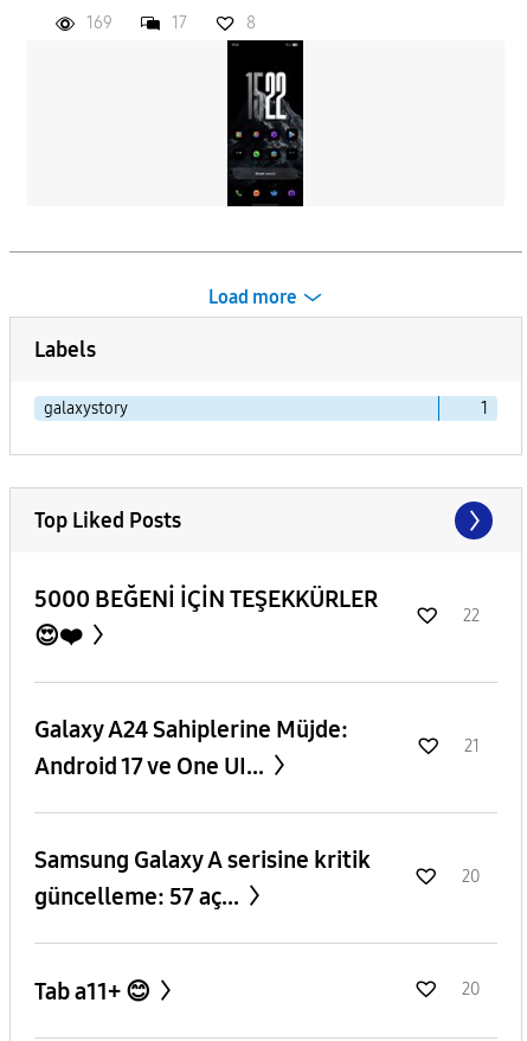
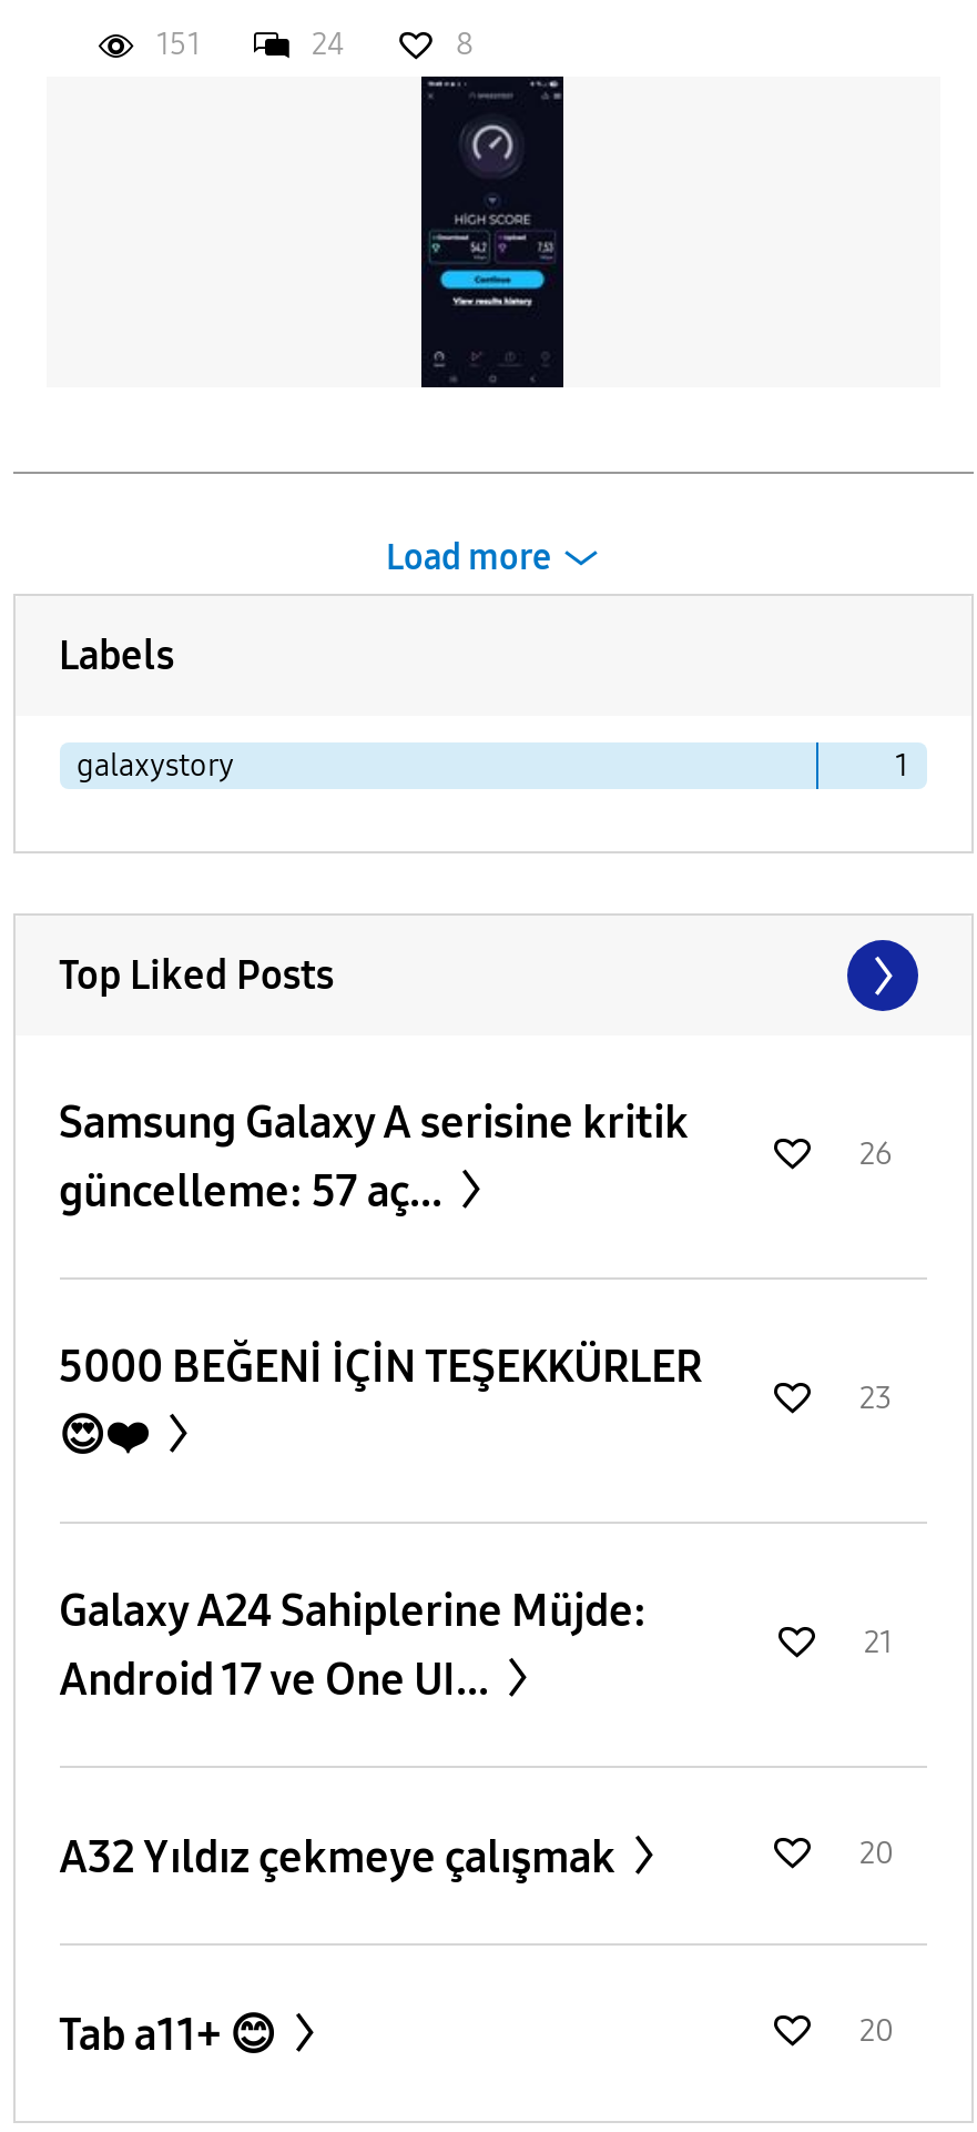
- 169
- 17
+ 151
+ 24

- [image]
+ [image]

+ 26

moved down: 5000 BEĞENİ İÇİN TEŞEKKÜRLER

- 22
+ 23

moved down: Galaxy A24 Sahiplerine Müjde: | Android 17 ve One UI... | 21

+ A32 Yıldız çekmeye çalışmak

moved up: Samsung Galaxy A serisine kritik | güncelleme: 57 aç...
